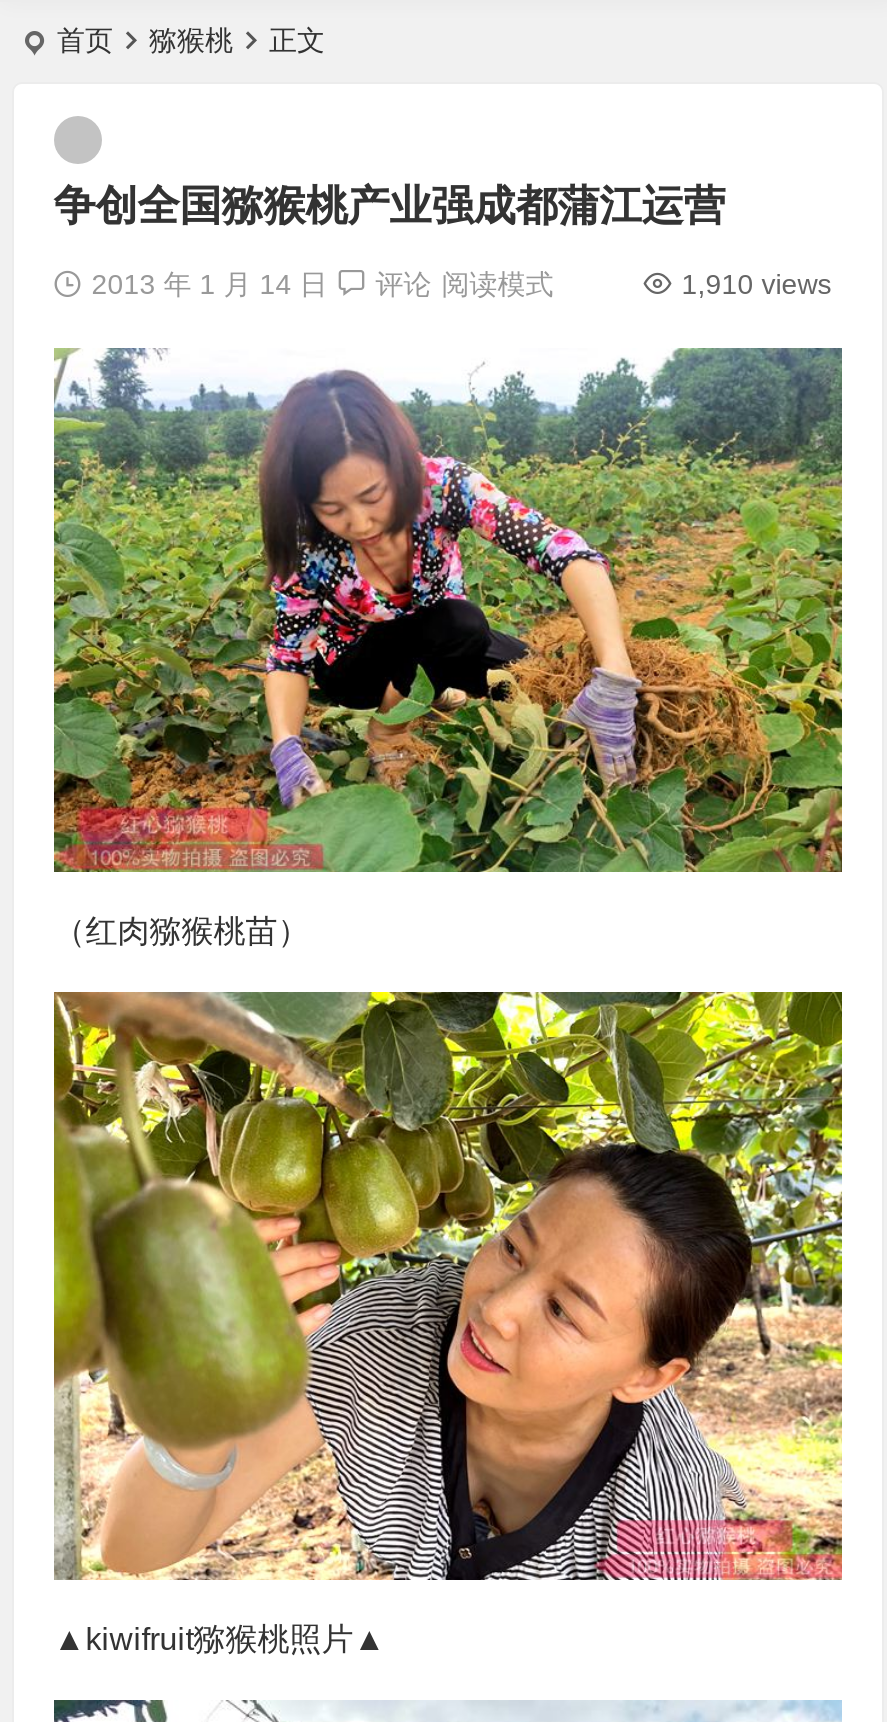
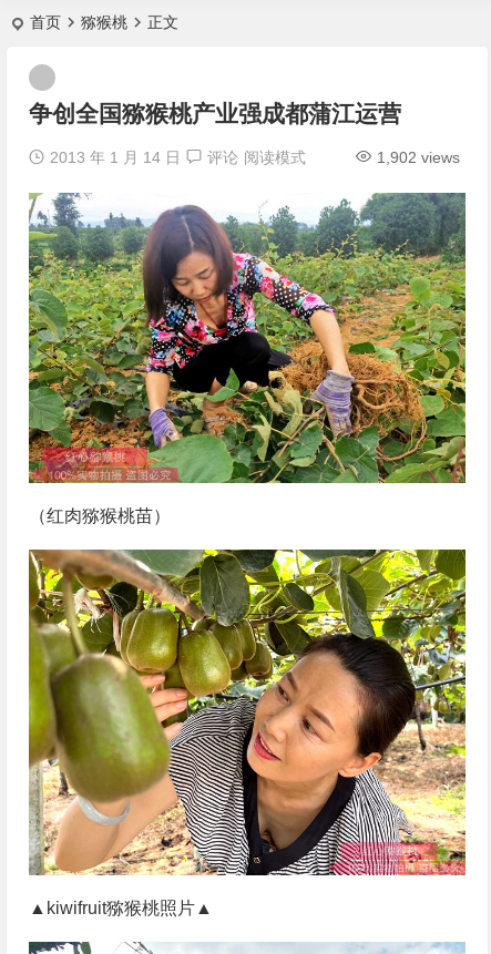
- 1,910 views
+ 1,902 views
